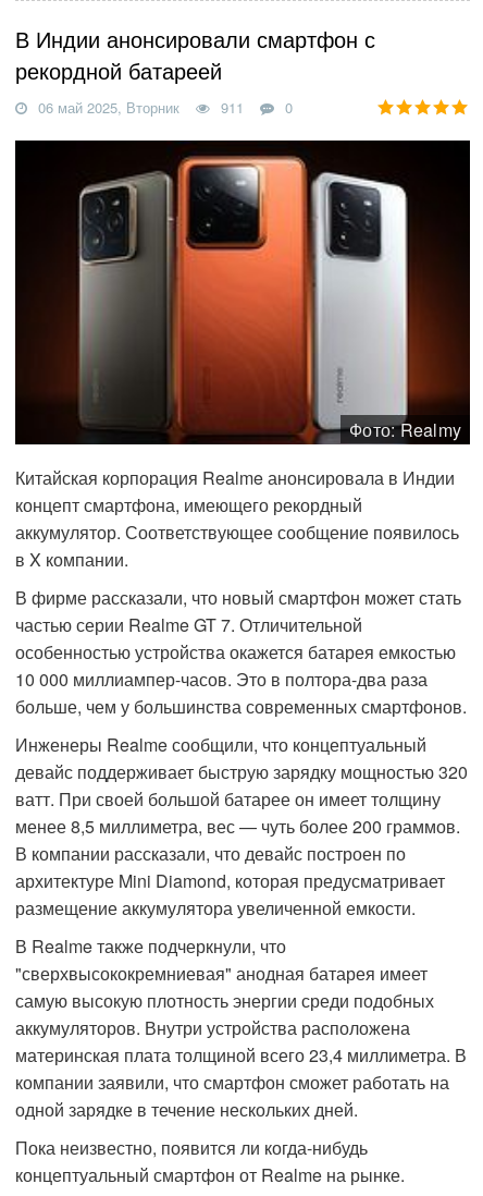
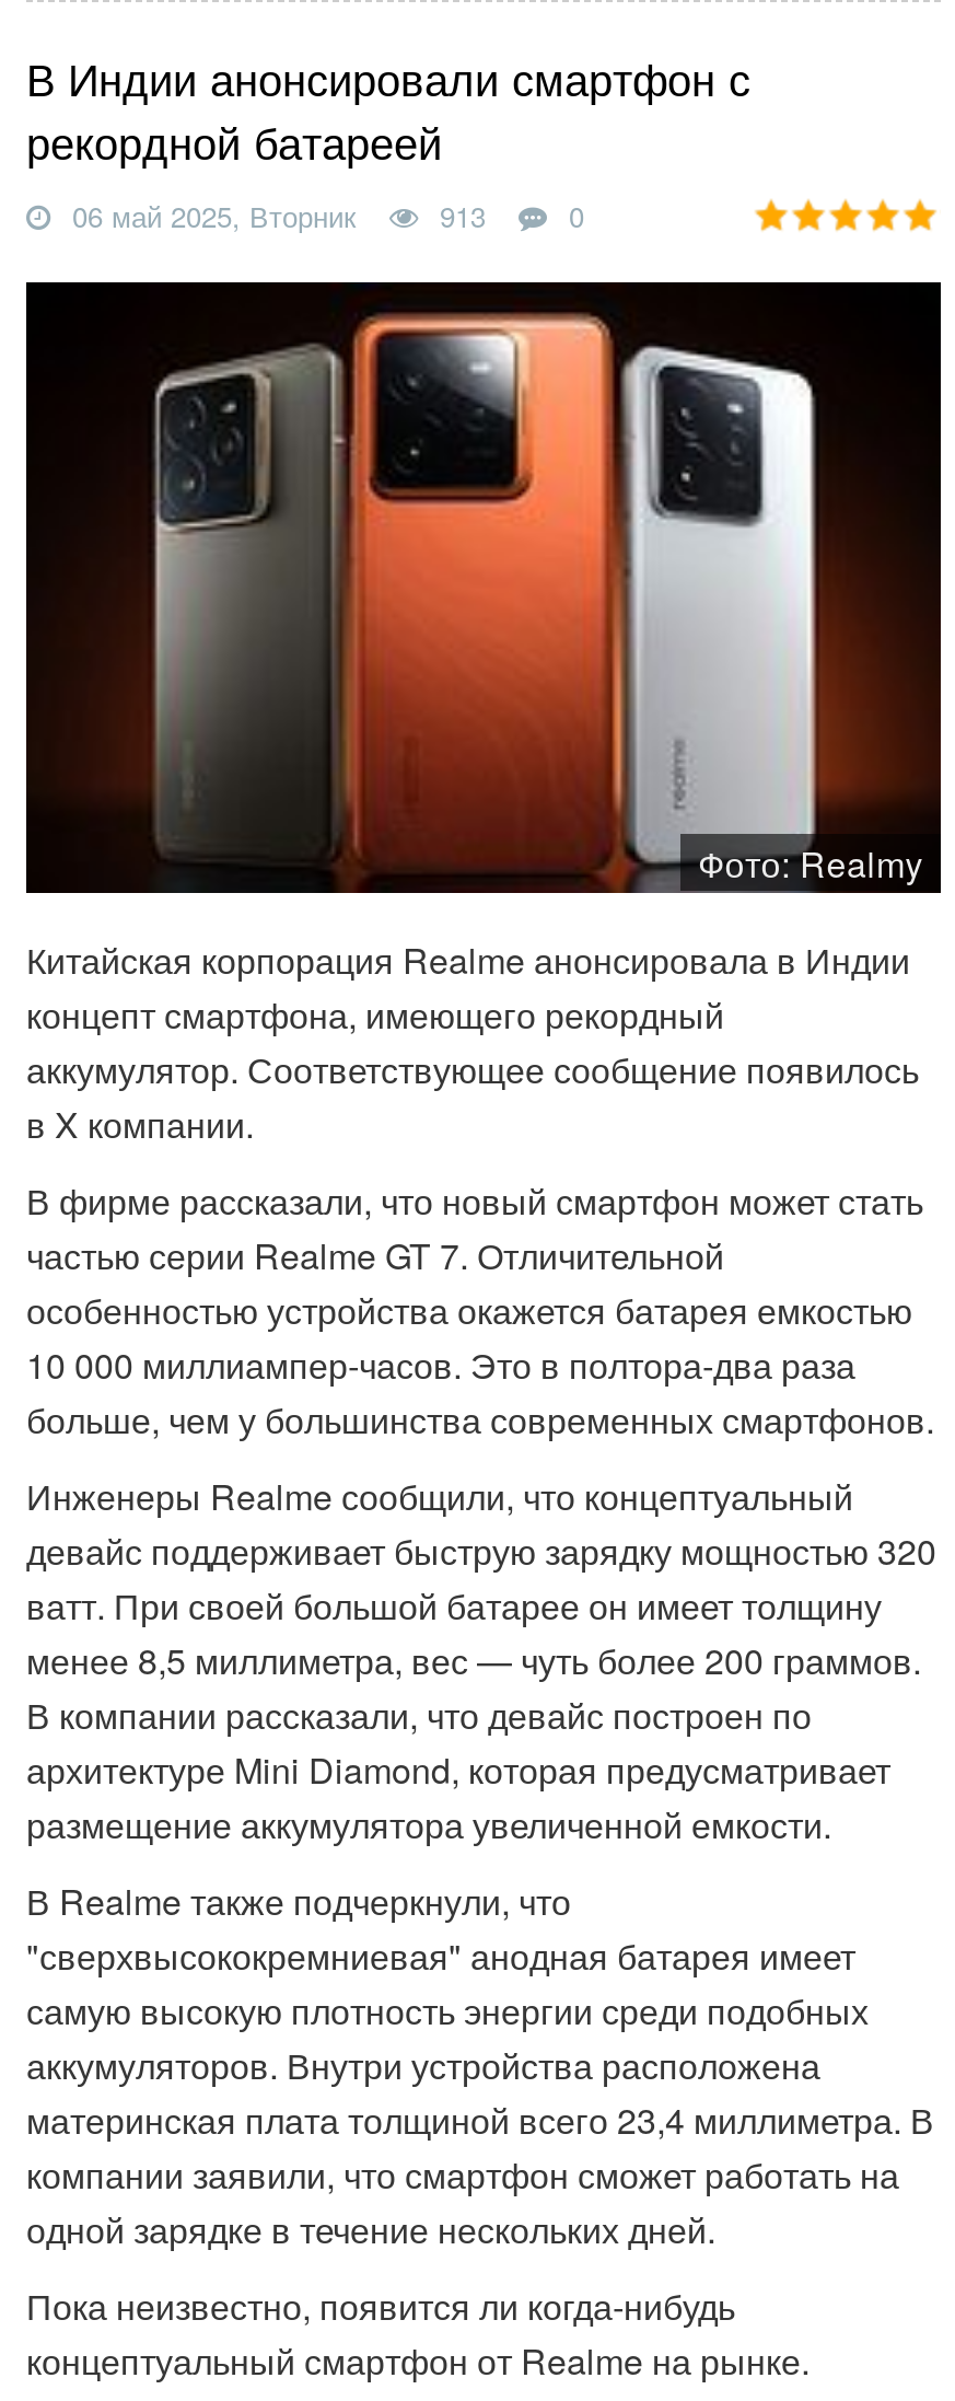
- 06 май 2025, Вторник 911 0
+ 06 май 2025, Вторник 913 0
